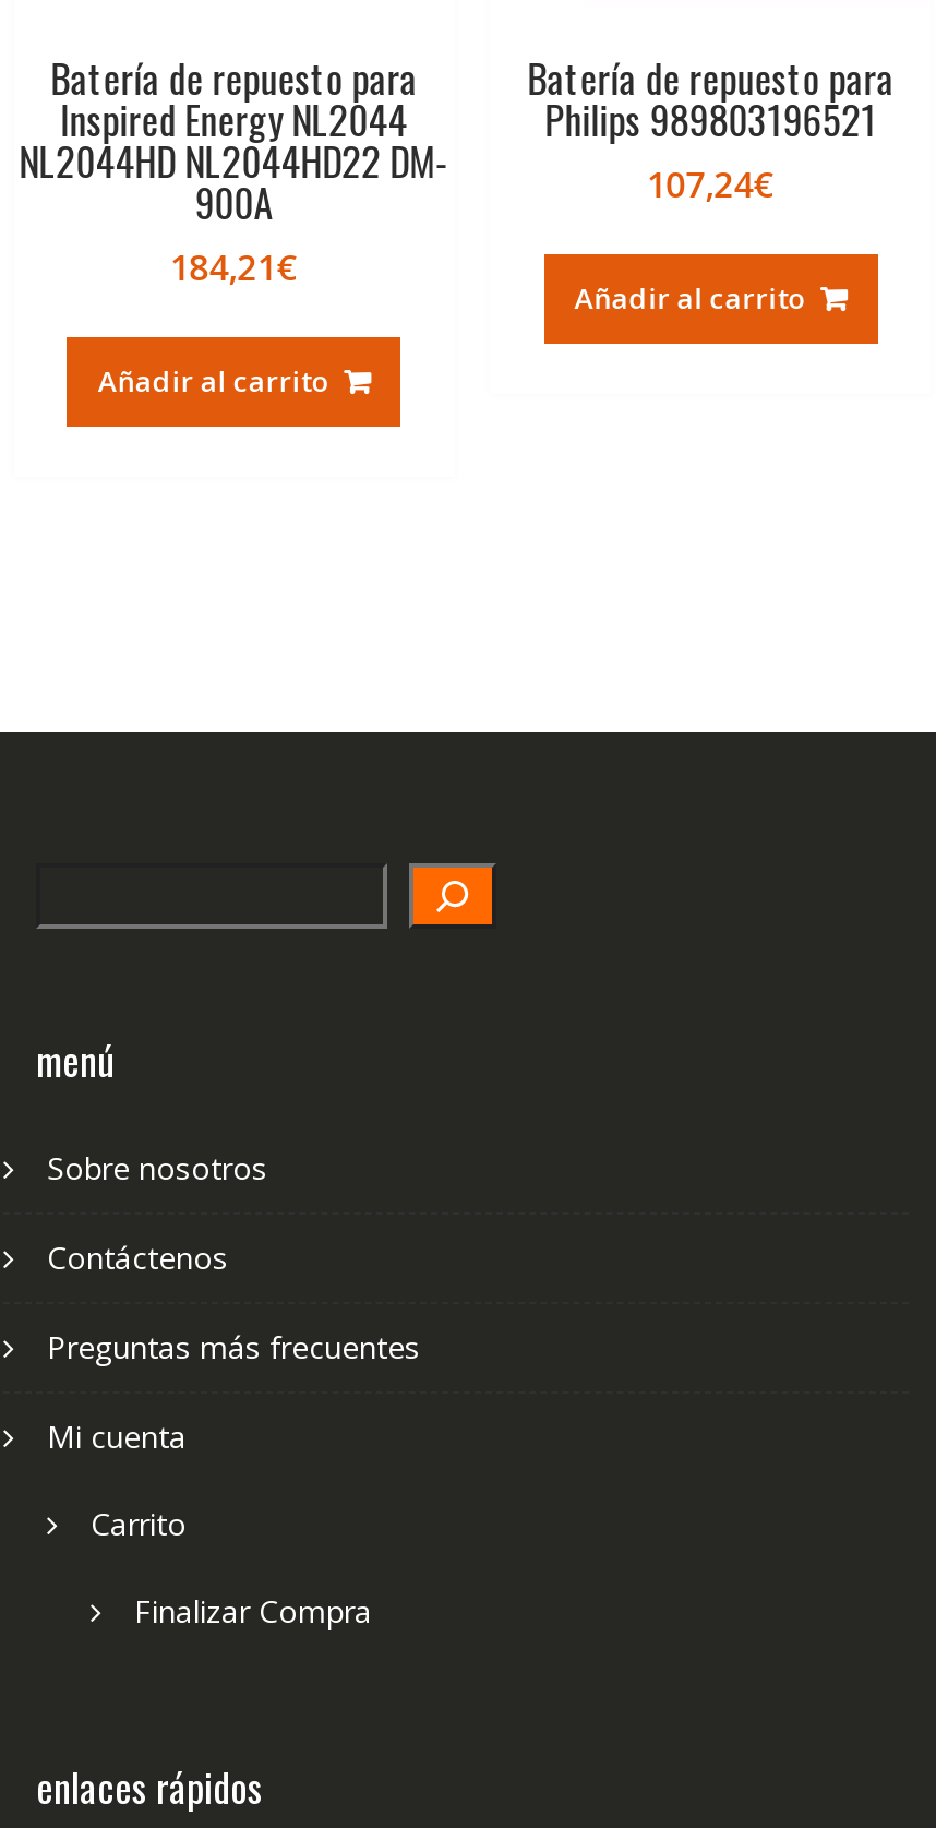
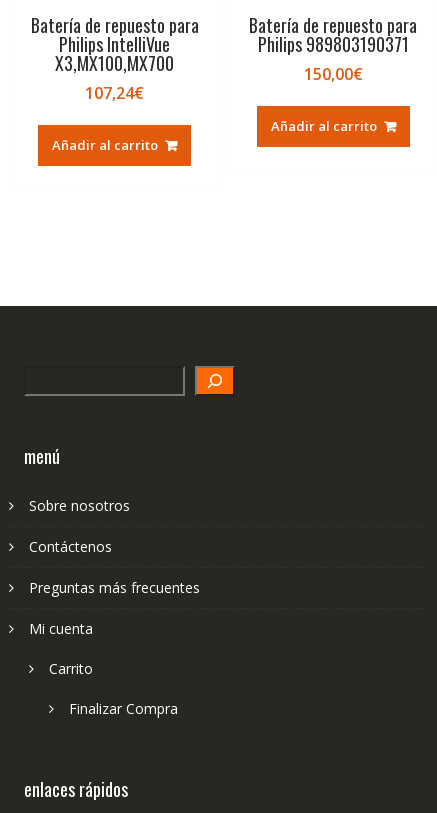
- Inspired Energy NL2044
- NL2044HD NL2044HD22 DM-
- 900A
- 184,21€
+ Philips IntelliVue
+ X3,MX100,MX700
+ 107,24€

- Philips 989803196521
+ Philips 989803190371

- 107,24€
+ 150,00€
